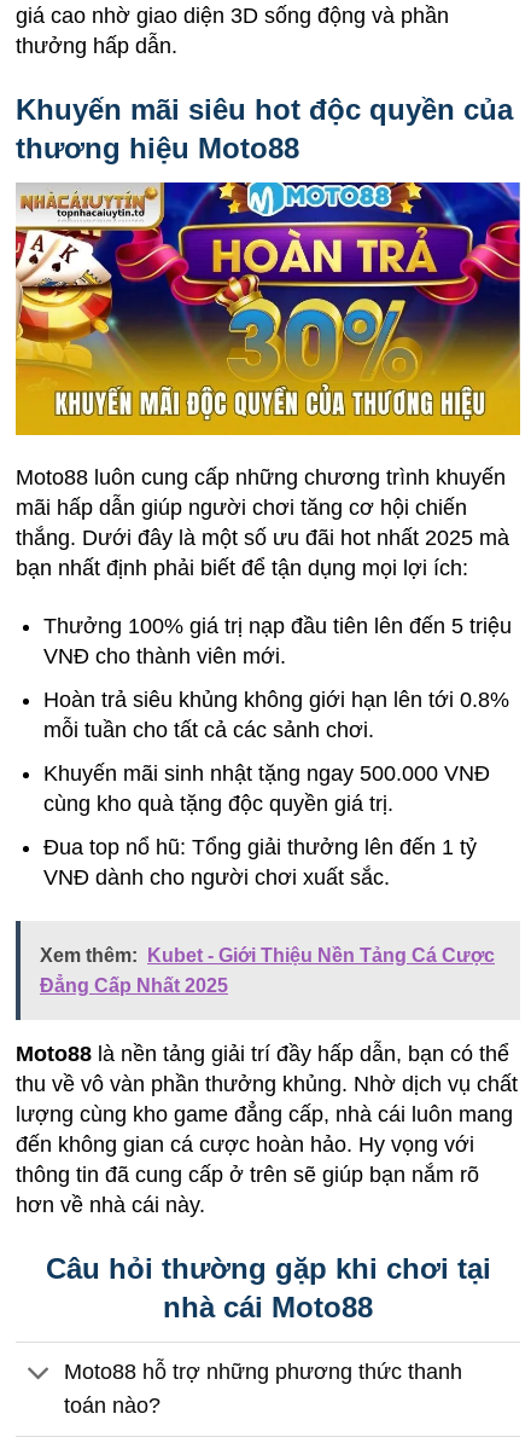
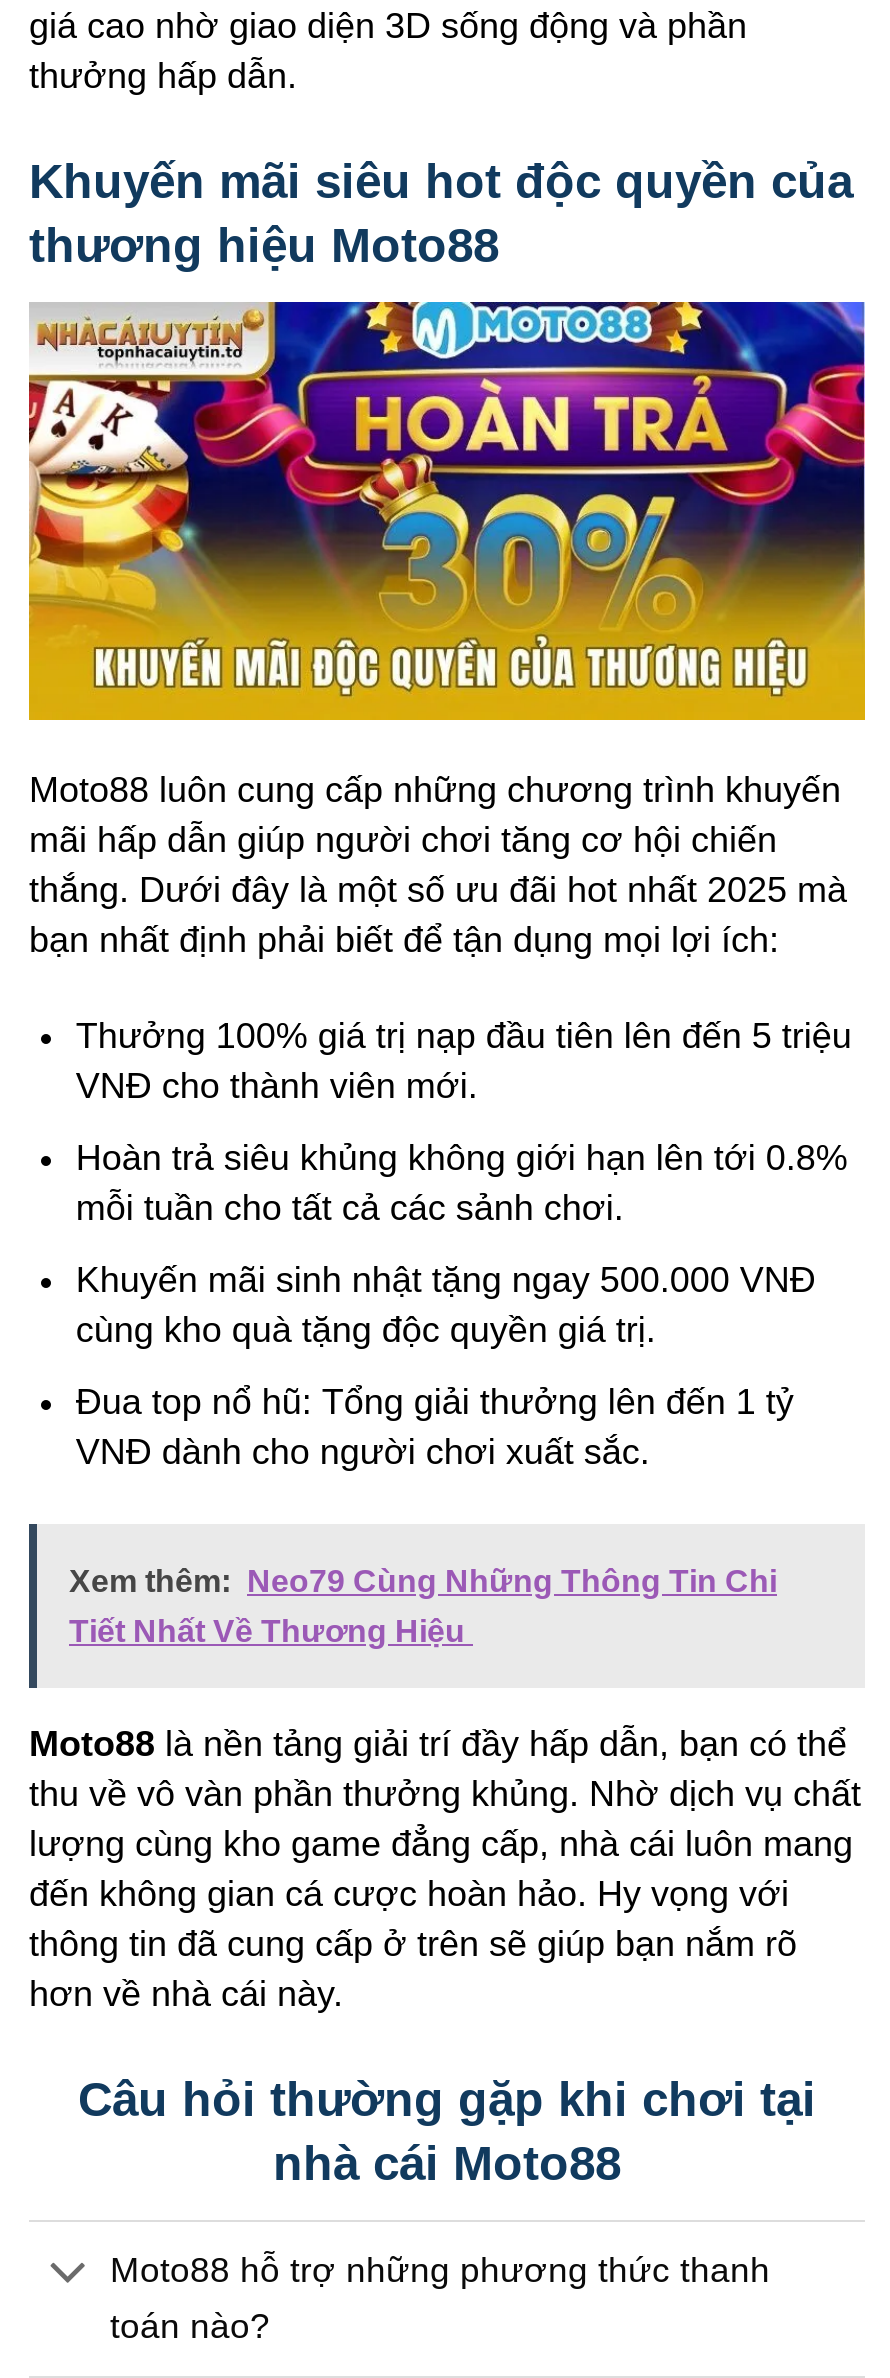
- Xem thêm: Kubet - Giới Thiệu Nền Tảng Cá Cược
+ Xem thêm: Neo79 Cùng Những Thông Tin Chi

- Đẳng Cấp Nhất 2025
+ Tiết Nhất Về Thương Hiệu
